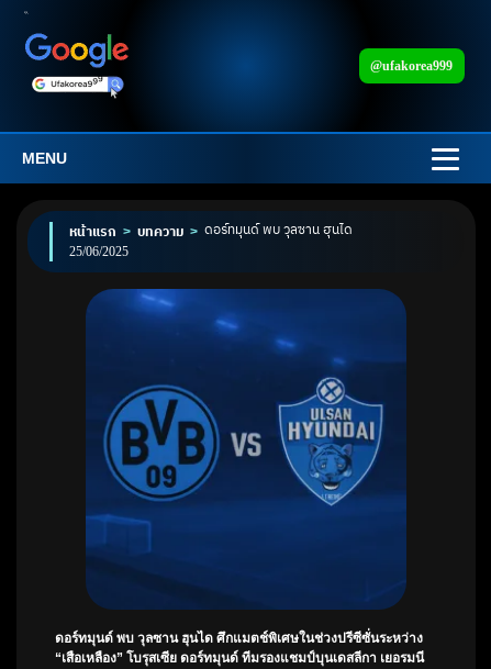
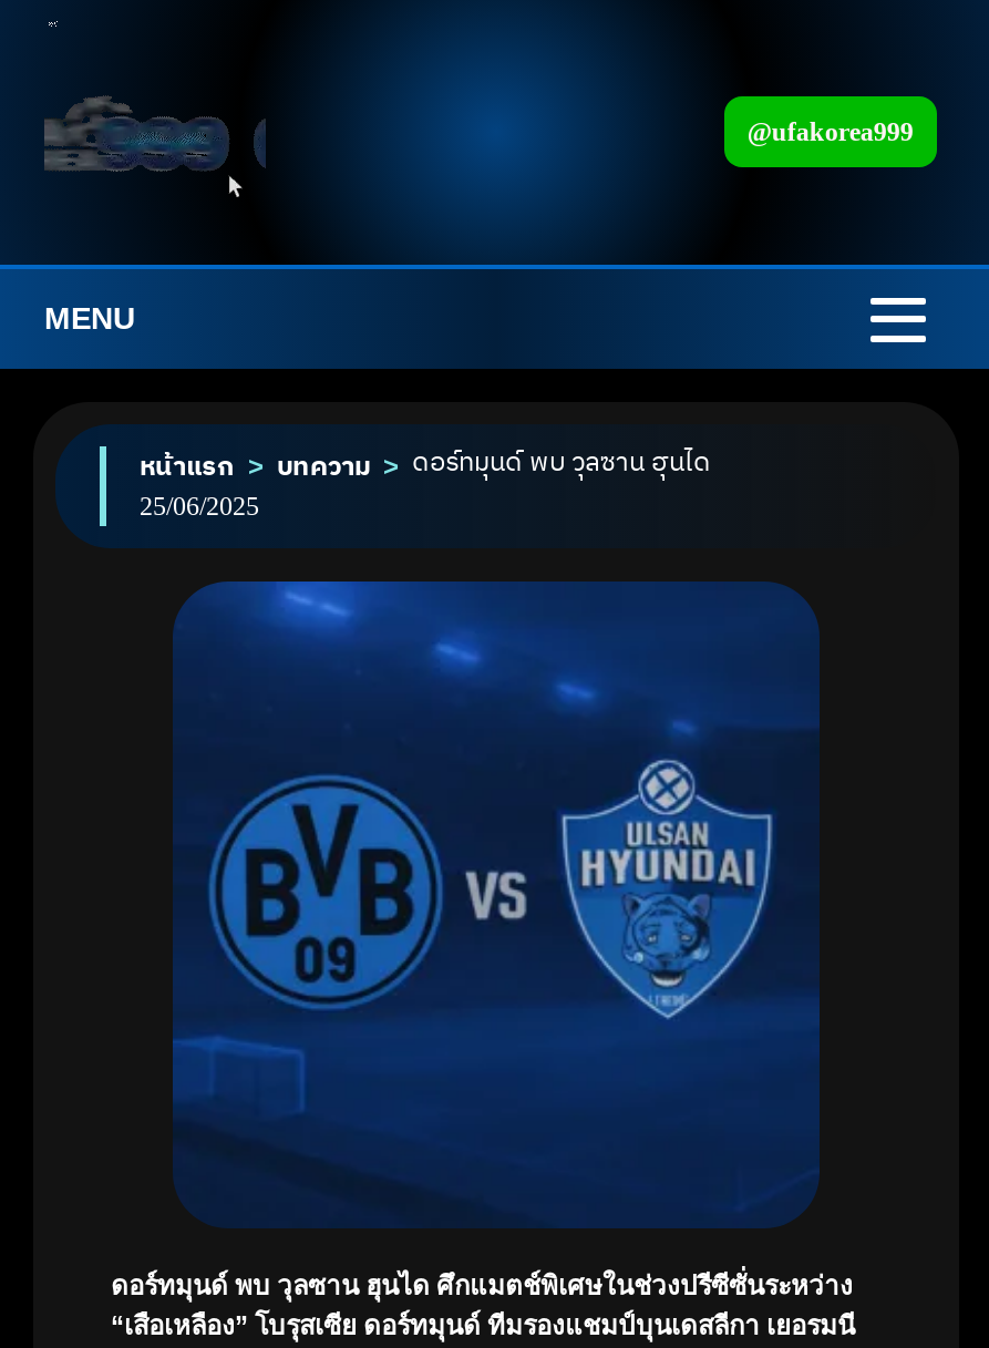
- [image]
+ [image]
